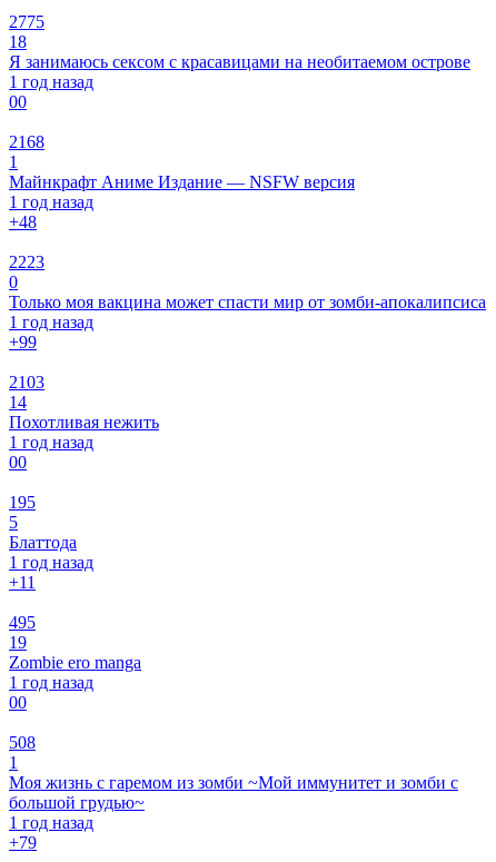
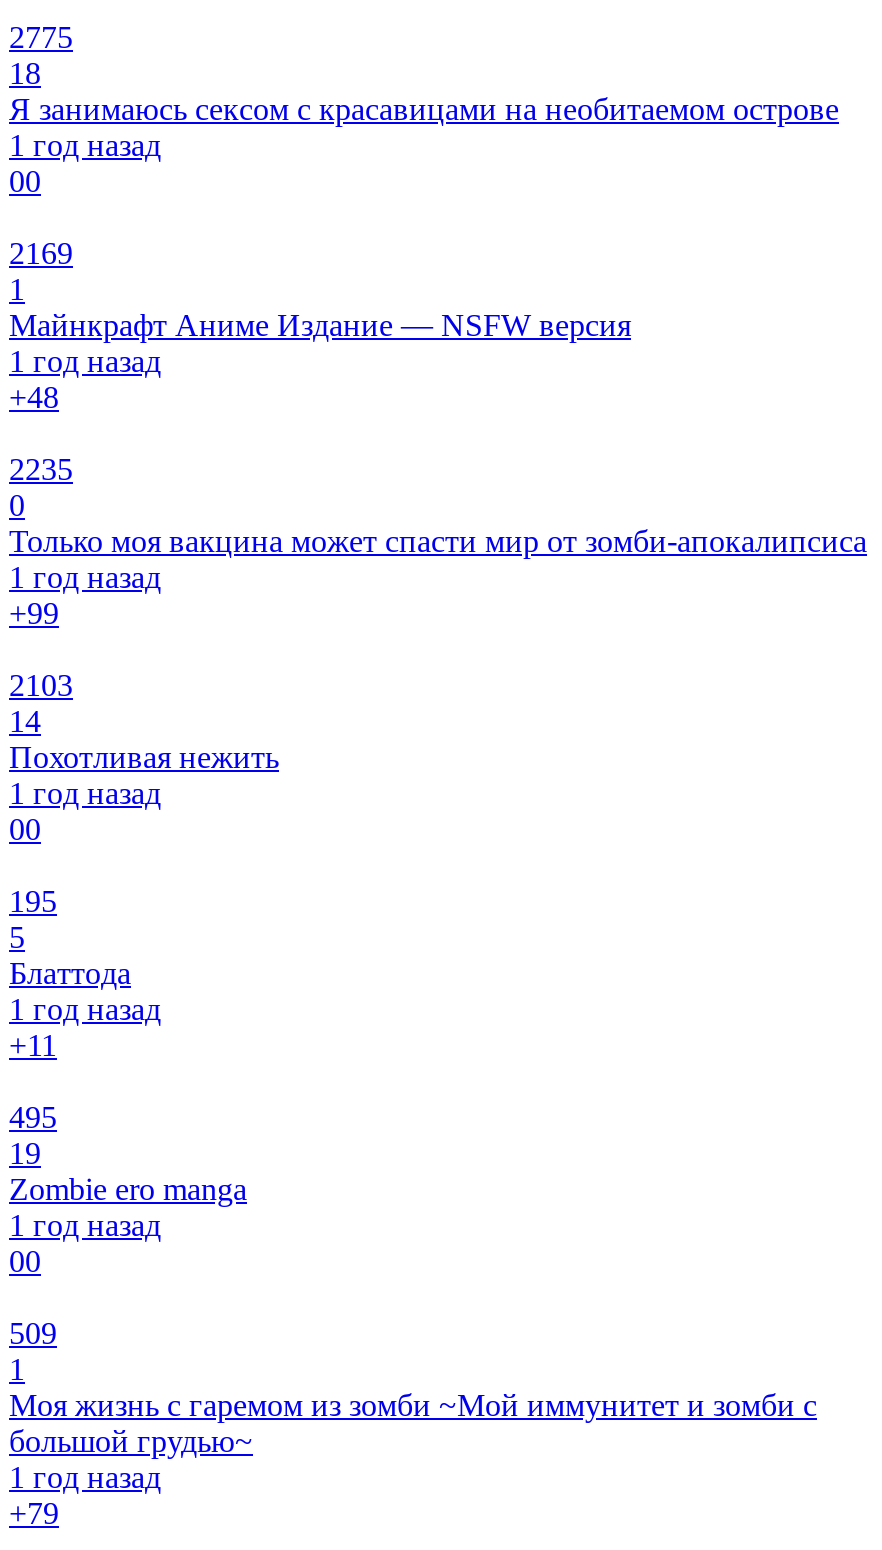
- 2168
+ 2169

- 2223
+ 2235

- 508
+ 509
